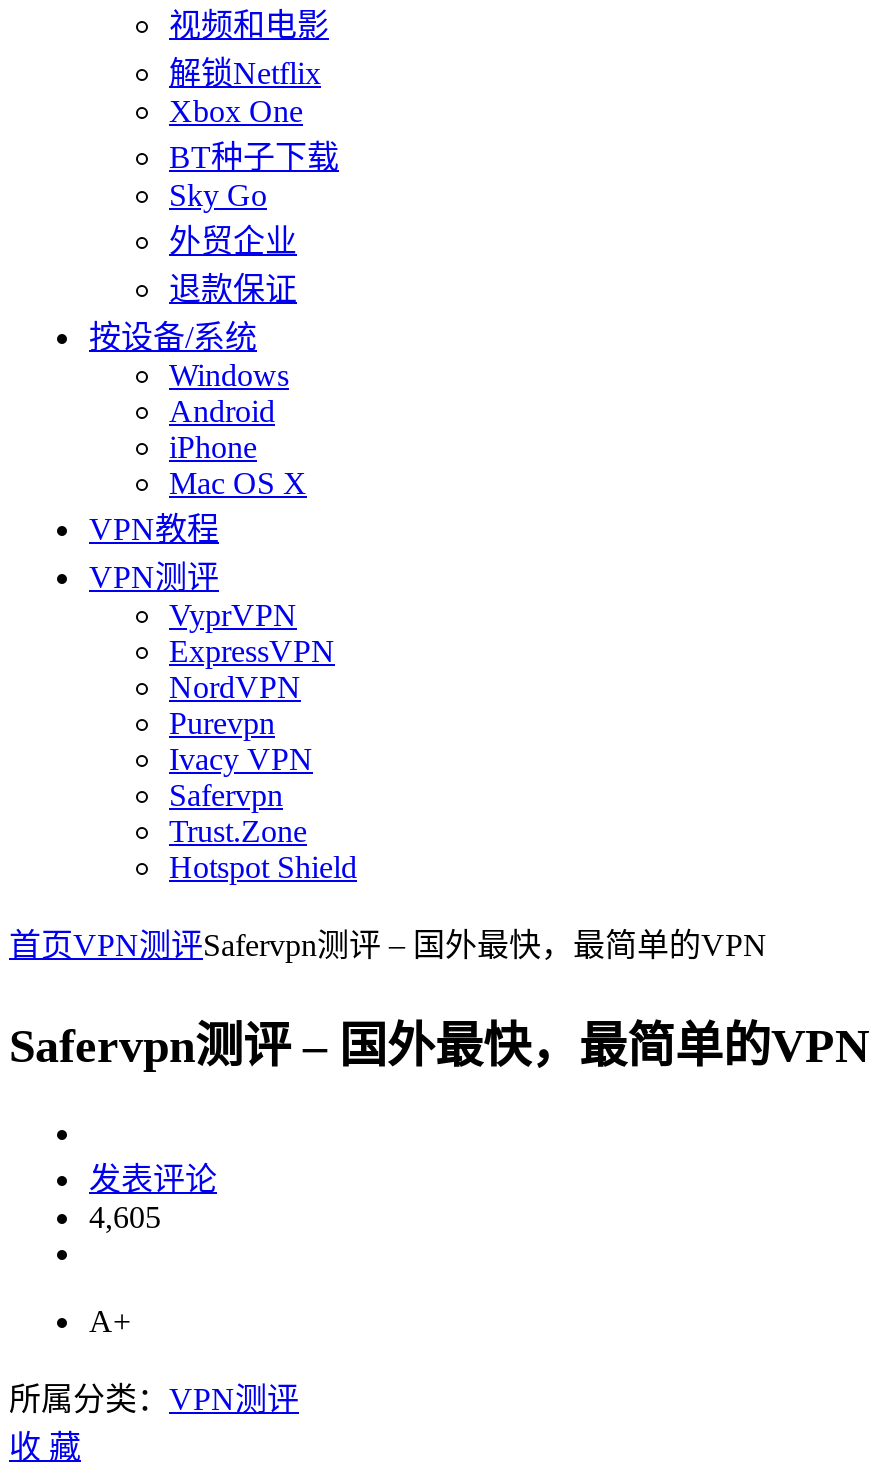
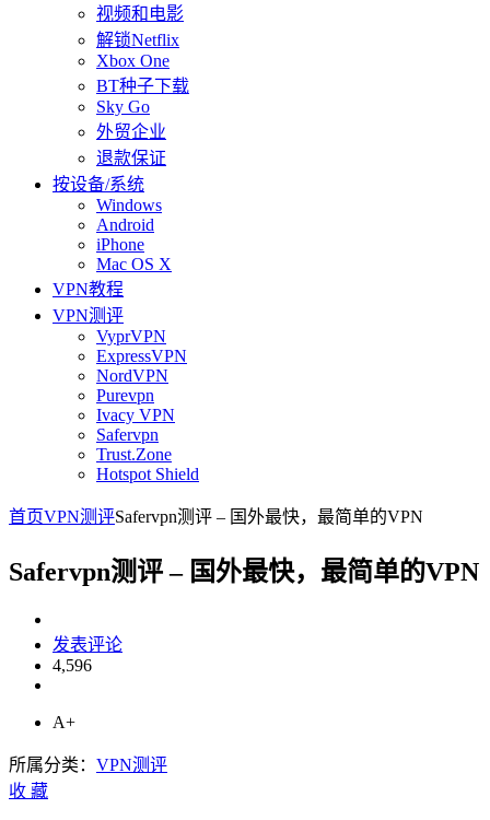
- 4,605
+ 4,596
